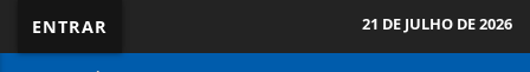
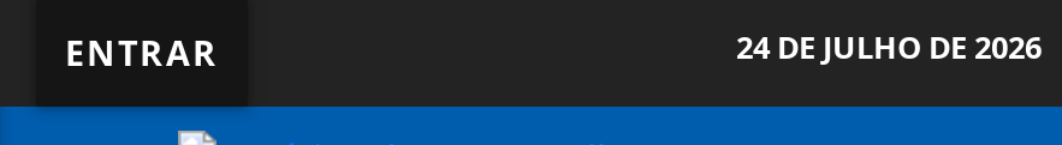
- 21 DE JULHO DE 2026
+ 24 DE JULHO DE 2026
